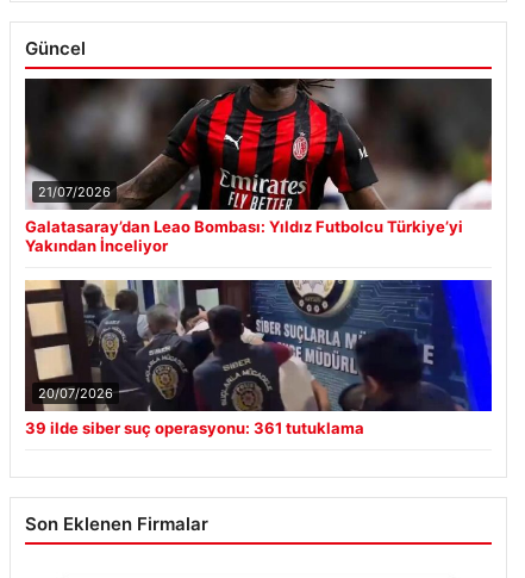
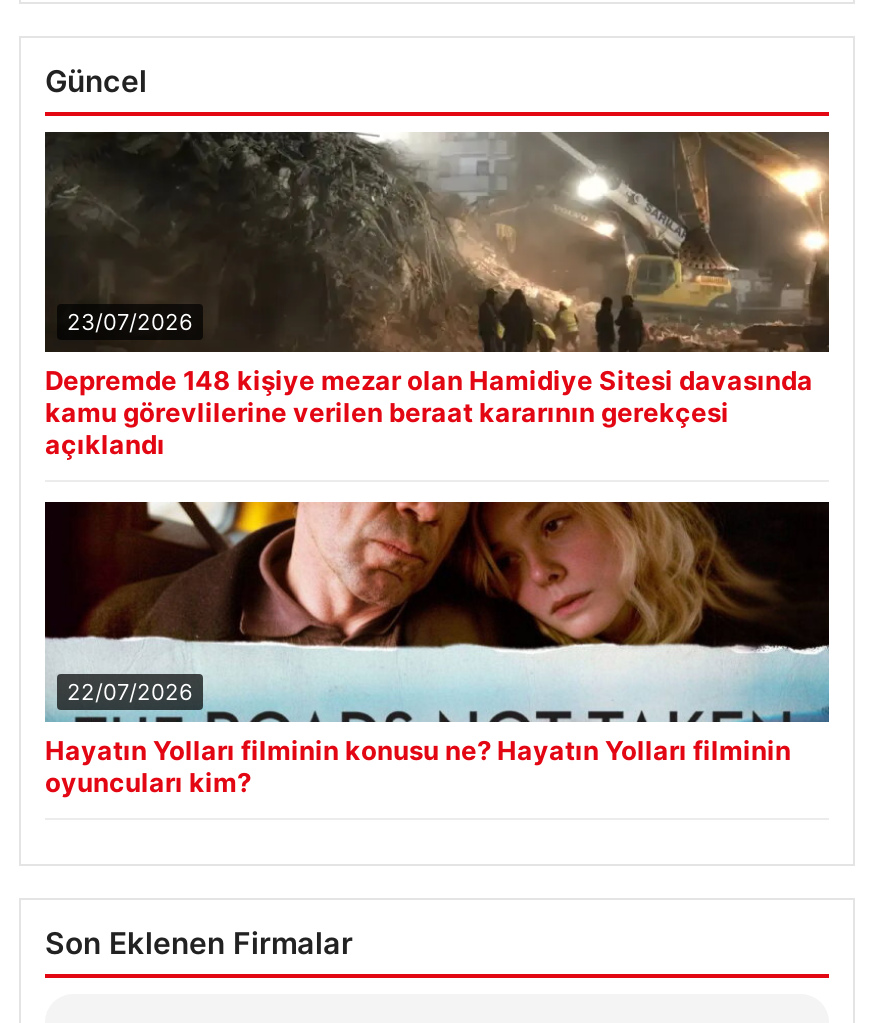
- [image]
- 21/07/2026
+ [image]
+ 23/07/2026

- Galatasaray’dan Leao Bombası: Yıldız Futbolcu Türkiye’yi
- Yakından İnceliyor
+ Depremde 148 kişiye mezar olan Hamidiye Sitesi davasında
+ kamu görevlilerine verilen beraat kararının gerekçesi
+ açıklandı

- [image]
- 20/07/2026
+ [image]
+ 22/07/2026

- 39 ilde siber suç operasyonu: 361 tutuklama
+ Hayatın Yolları filminin konusu ne? Hayatın Yolları filminin
+ oyuncuları kim?
